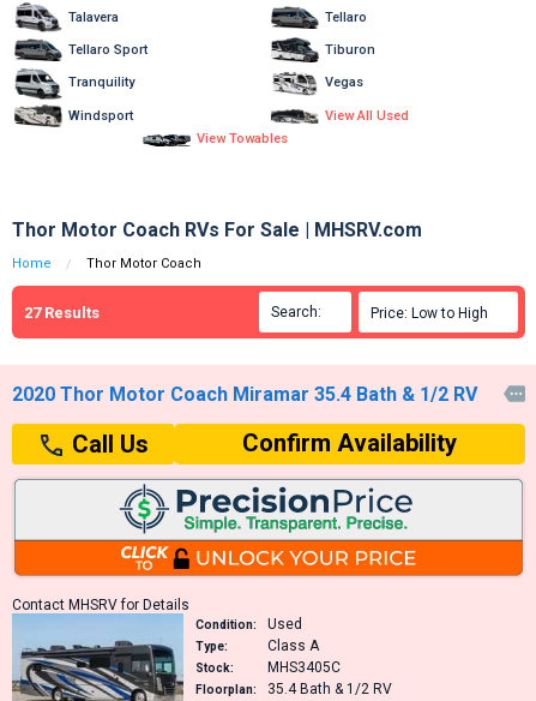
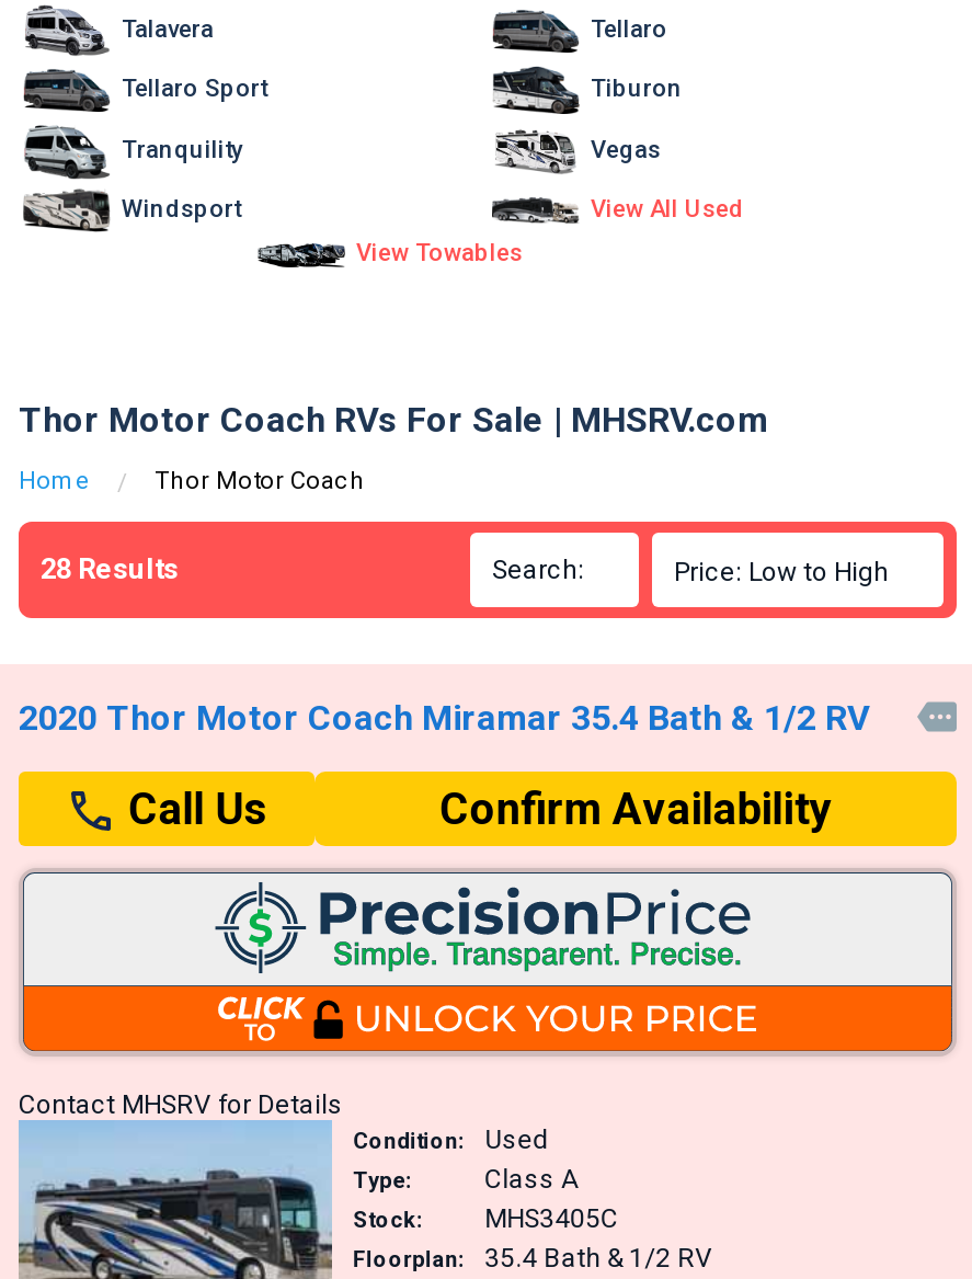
- 27 Results
+ 28 Results
